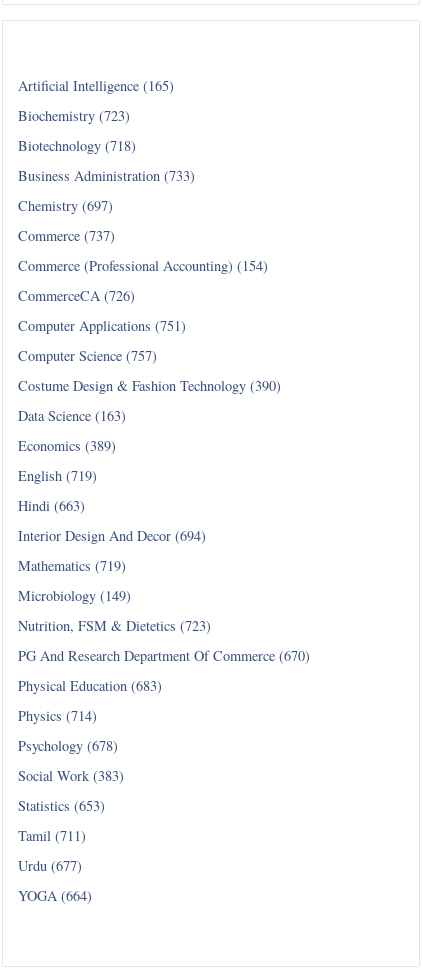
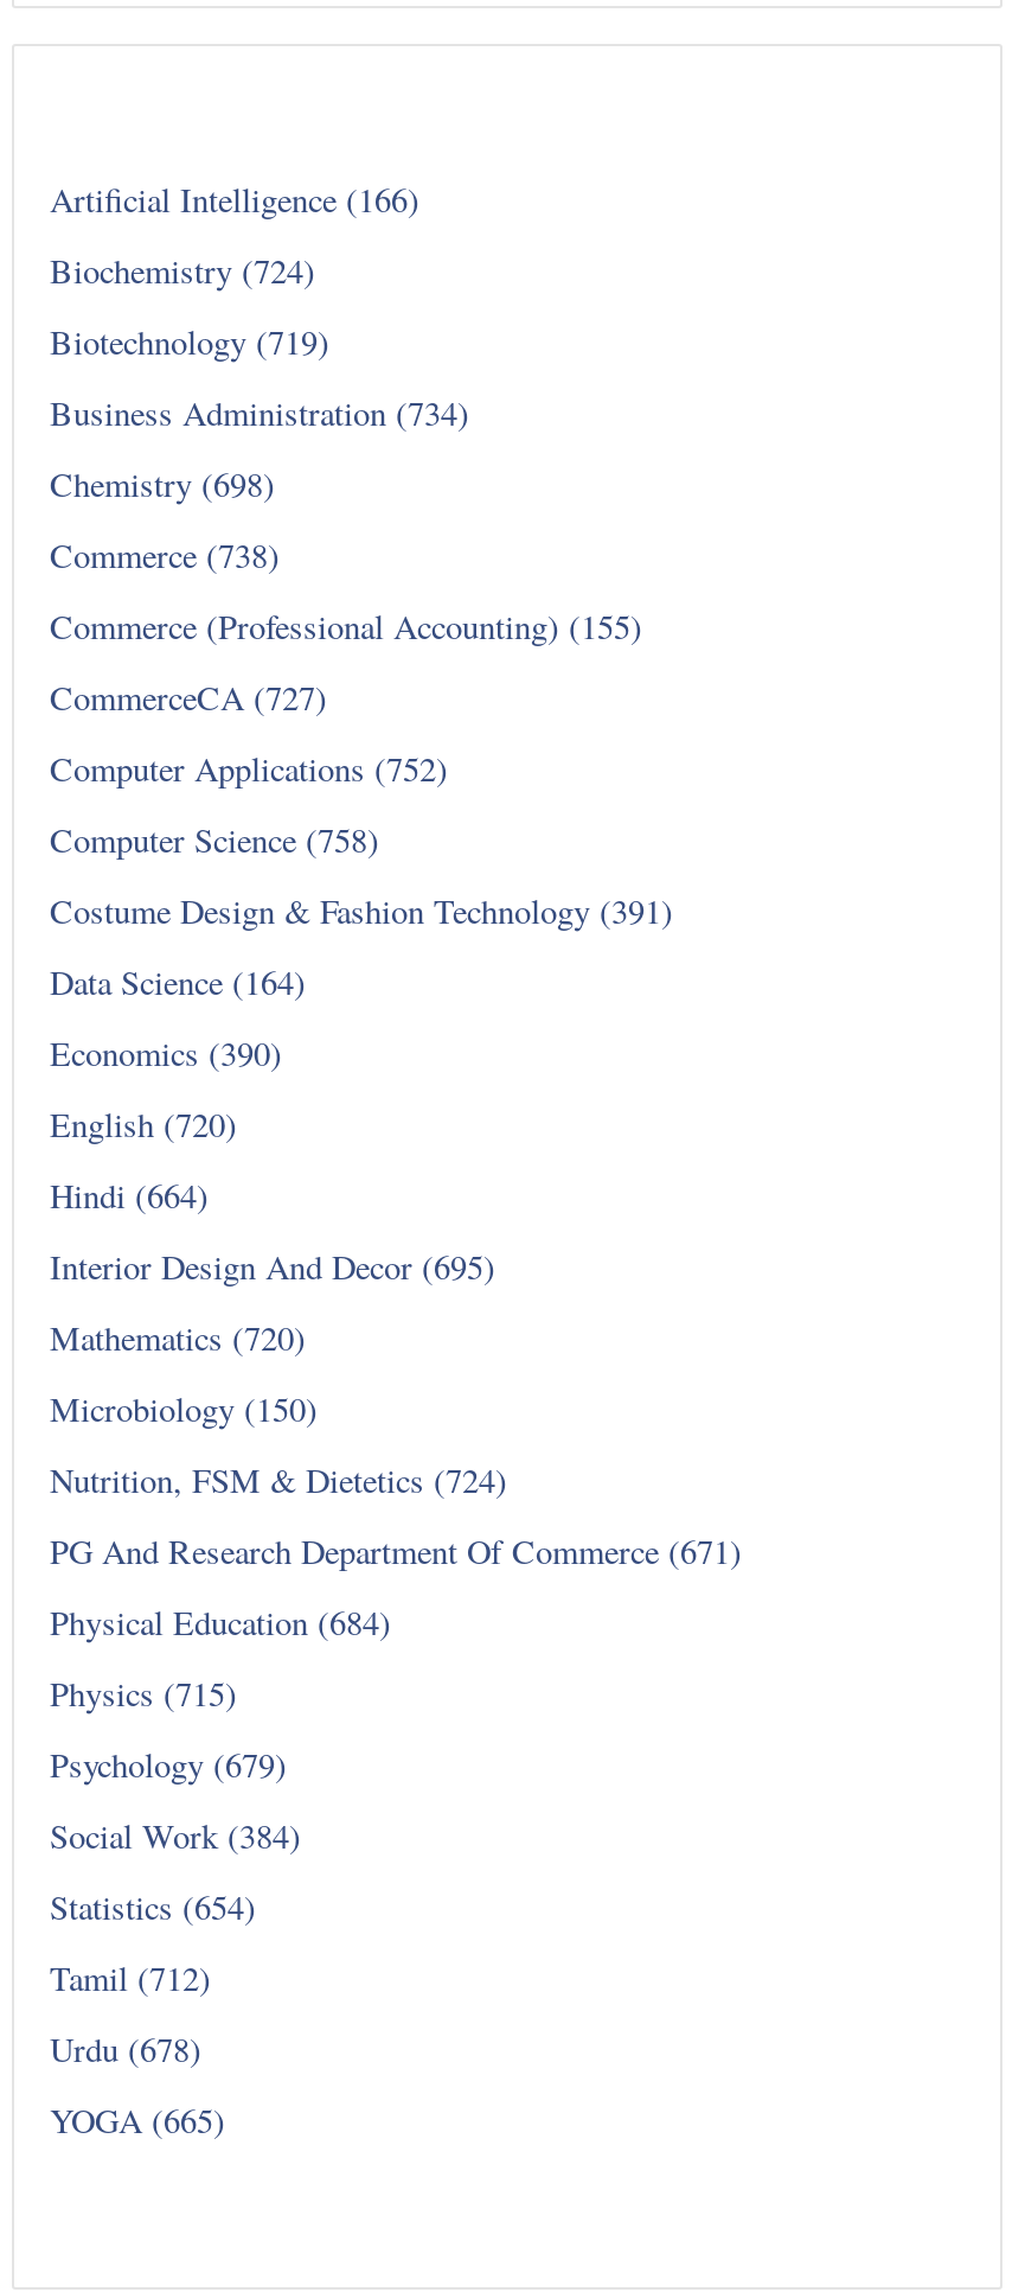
- Artificial Intelligence (165)
+ Artificial Intelligence (166)

- Biochemistry (723)
+ Biochemistry (724)

- Biotechnology (718)
+ Biotechnology (719)

- Business Administration (733)
+ Business Administration (734)

- Chemistry (697)
+ Chemistry (698)

- Commerce (737)
+ Commerce (738)

- Commerce (Professional Accounting) (154)
+ Commerce (Professional Accounting) (155)

- CommerceCA (726)
+ CommerceCA (727)

- Computer Applications (751)
+ Computer Applications (752)

- Computer Science (757)
+ Computer Science (758)

- Costume Design & Fashion Technology (390)
+ Costume Design & Fashion Technology (391)

- Data Science (163)
+ Data Science (164)

- Economics (389)
+ Economics (390)

- English (719)
+ English (720)

- Hindi (663)
+ Hindi (664)

- Interior Design And Decor (694)
+ Interior Design And Decor (695)

- Mathematics (719)
+ Mathematics (720)

- Microbiology (149)
+ Microbiology (150)

- Nutrition, FSM & Dietetics (723)
+ Nutrition, FSM & Dietetics (724)

- PG And Research Department Of Commerce (670)
+ PG And Research Department Of Commerce (671)

- Physical Education (683)
+ Physical Education (684)

- Physics (714)
+ Physics (715)

- Psychology (678)
+ Psychology (679)

- Social Work (383)
+ Social Work (384)

- Statistics (653)
+ Statistics (654)

- Tamil (711)
+ Tamil (712)

- Urdu (677)
+ Urdu (678)

- YOGA (664)
+ YOGA (665)
